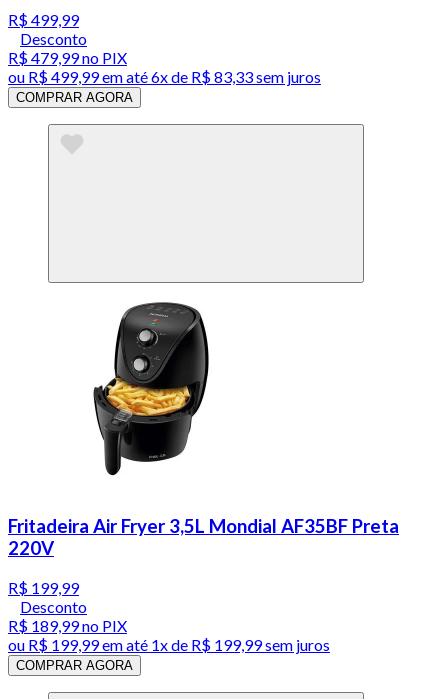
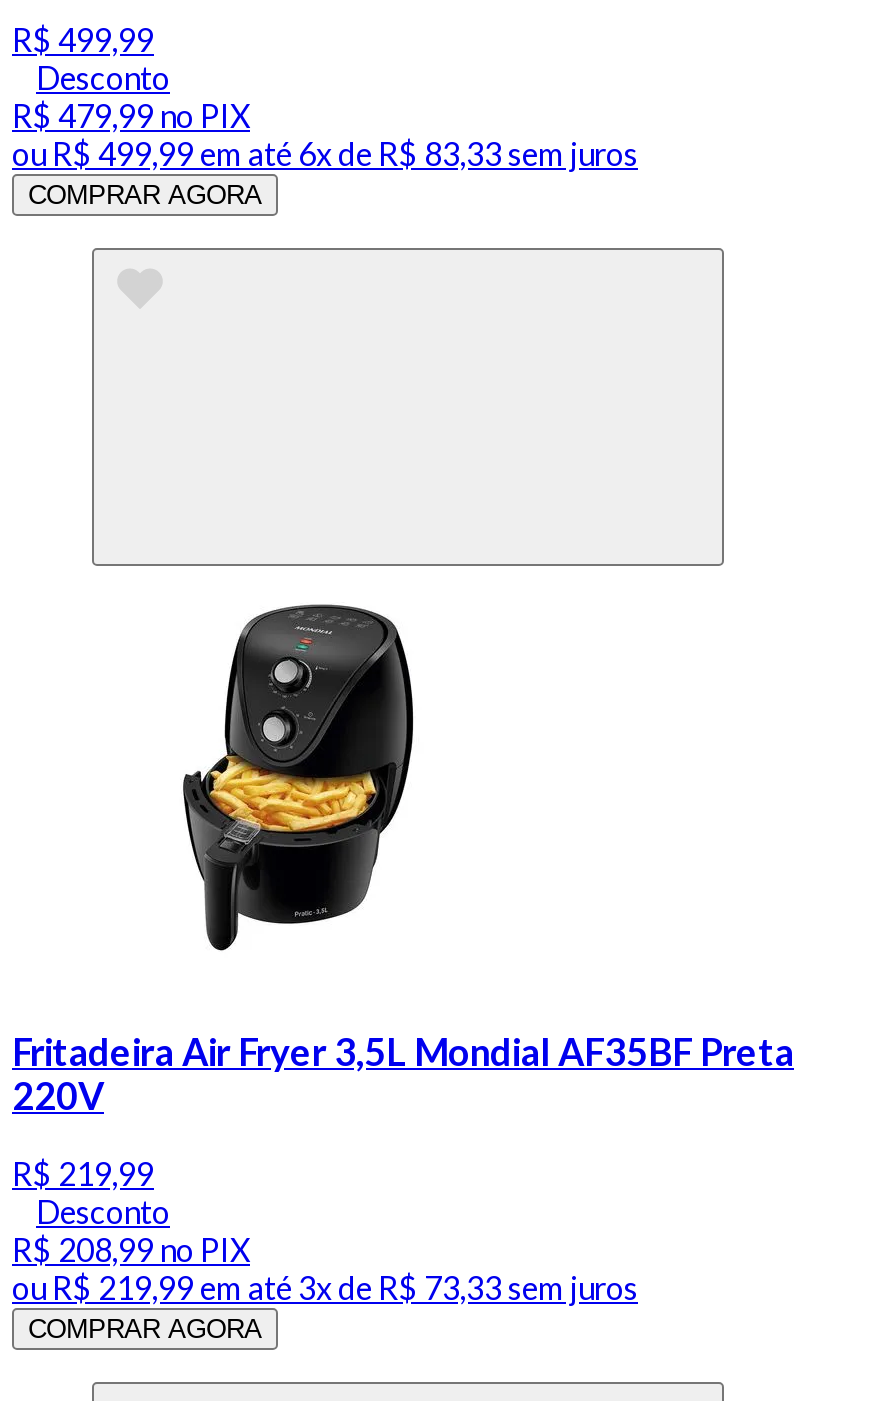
- R$ 199,99
+ R$ 219,99

- R$ 189,99 no PIX
+ R$ 208,99 no PIX

- ou R$ 199,99 em até 1x de R$ 199,99 sem juros
+ ou R$ 219,99 em até 3x de R$ 73,33 sem juros
